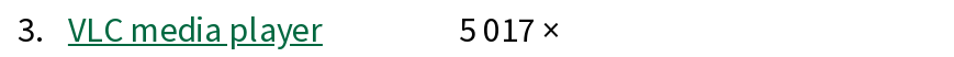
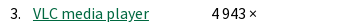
- 5 017 ×
+ 4 943 ×
